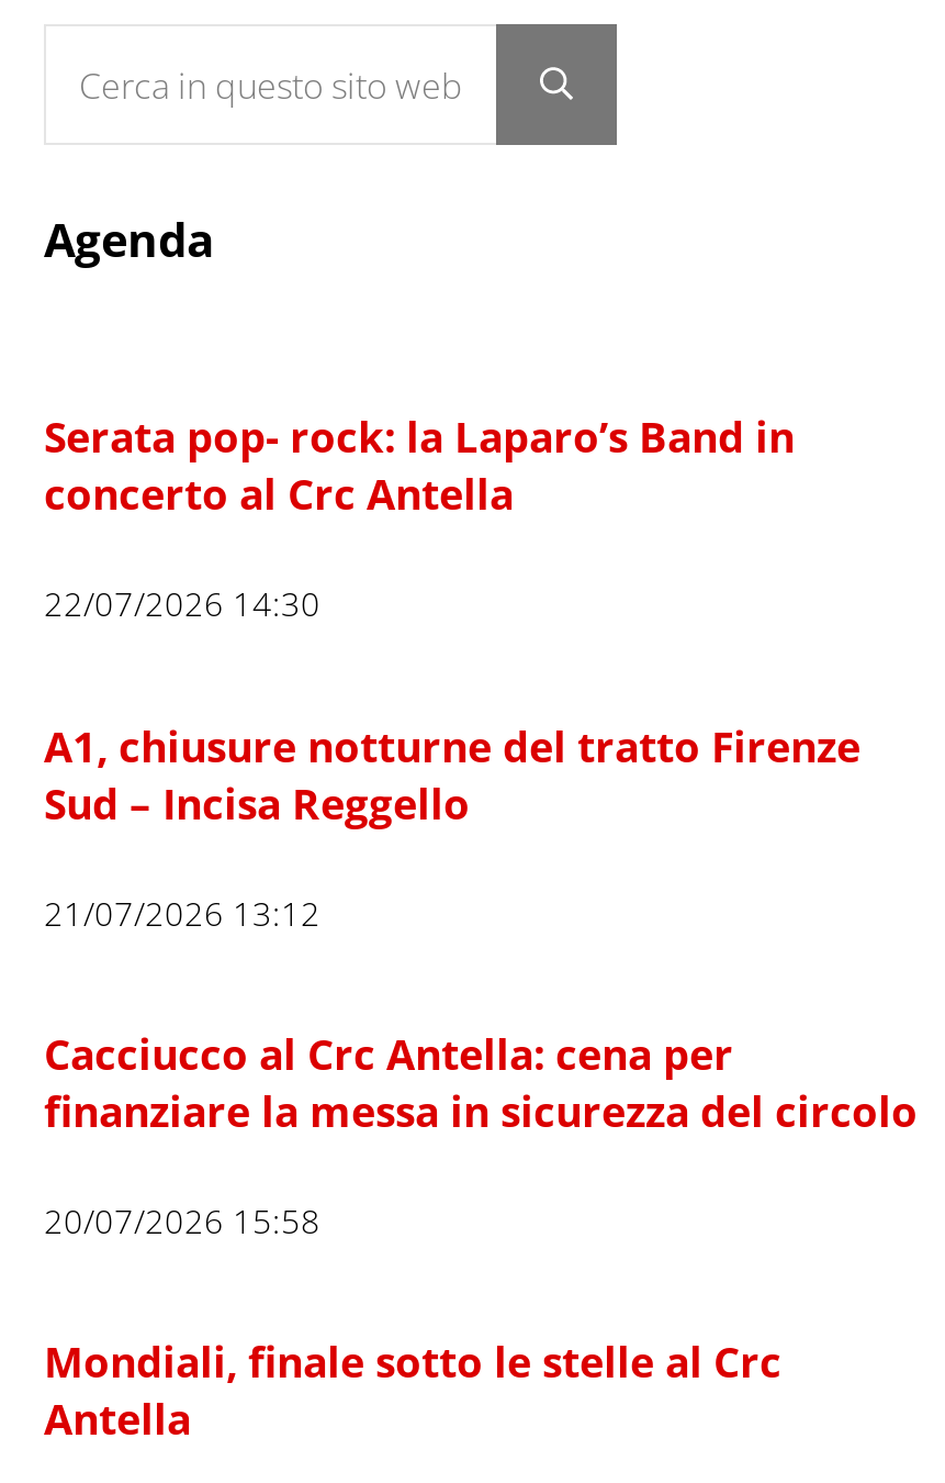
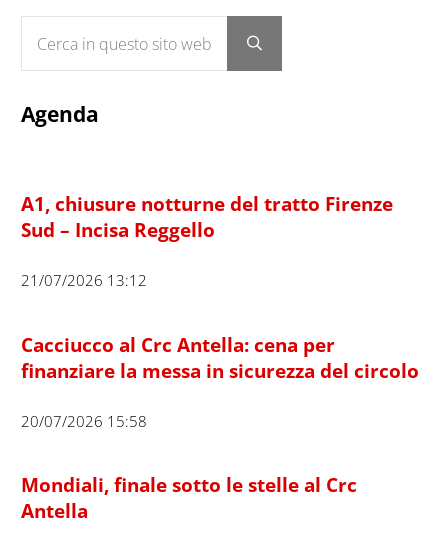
- Serata pop- rock: la Laparo’s Band in
- concerto al Crc Antella
- 22/07/2026 14:30
